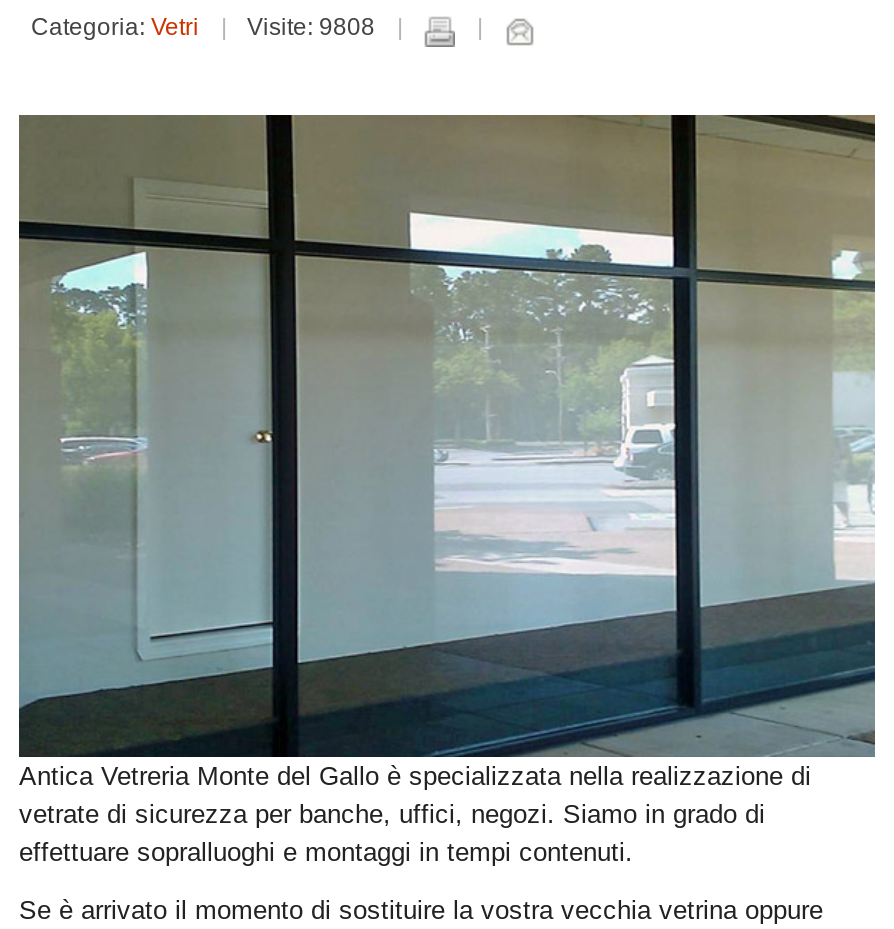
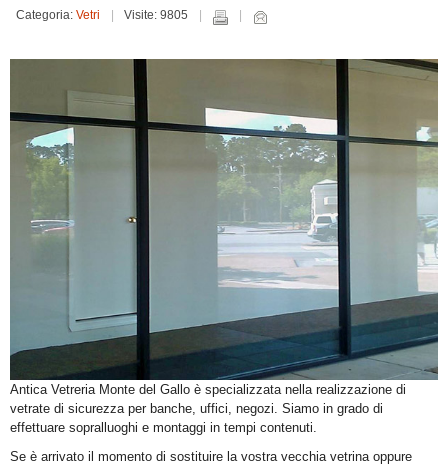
- Categoria: Vetri Visite: 9808
+ Categoria: Vetri Visite: 9805
